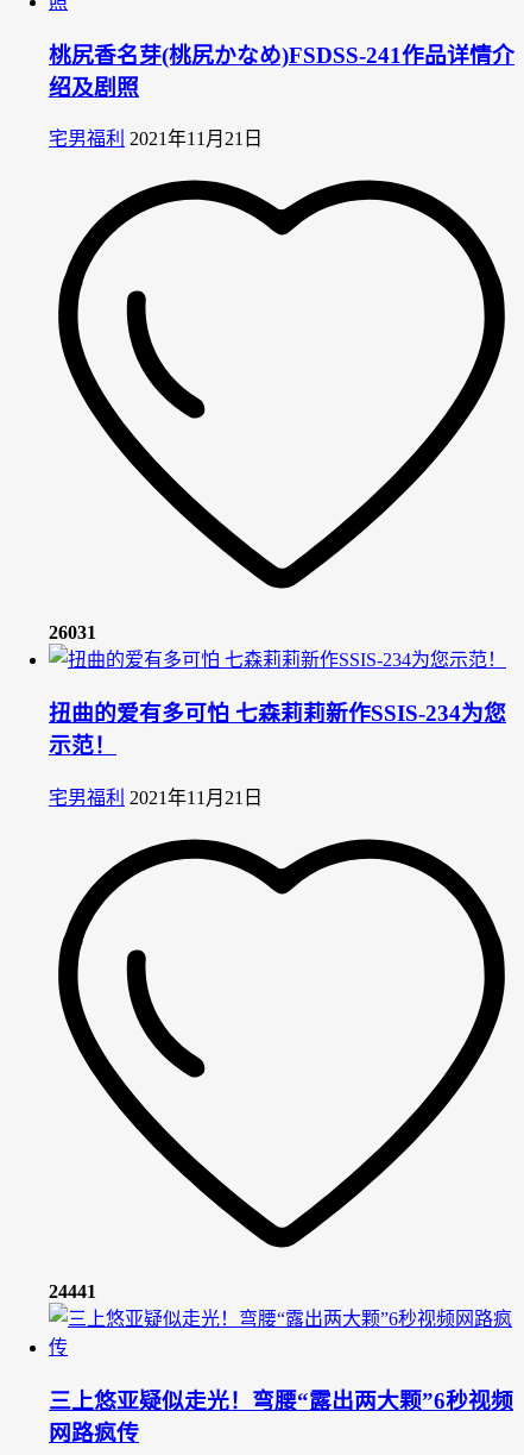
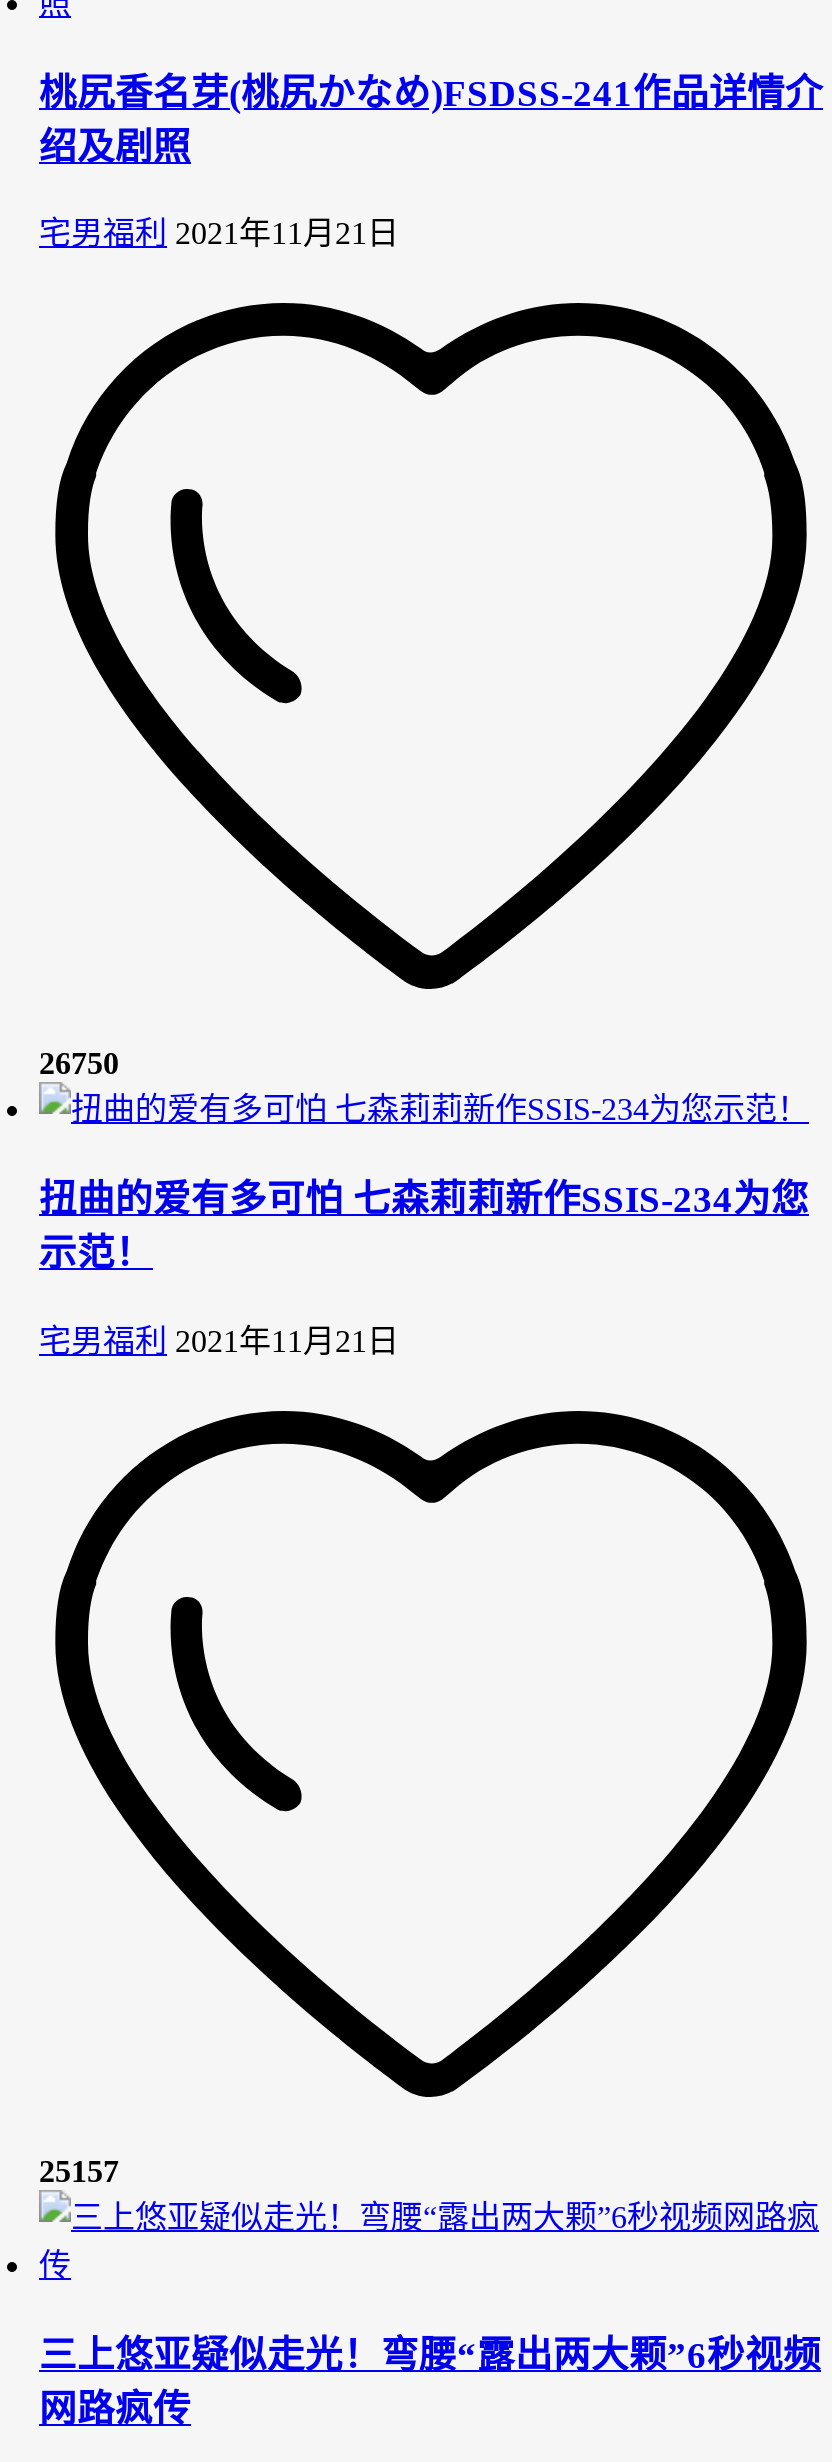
- 26031
+ 26750

- 24441
+ 25157
